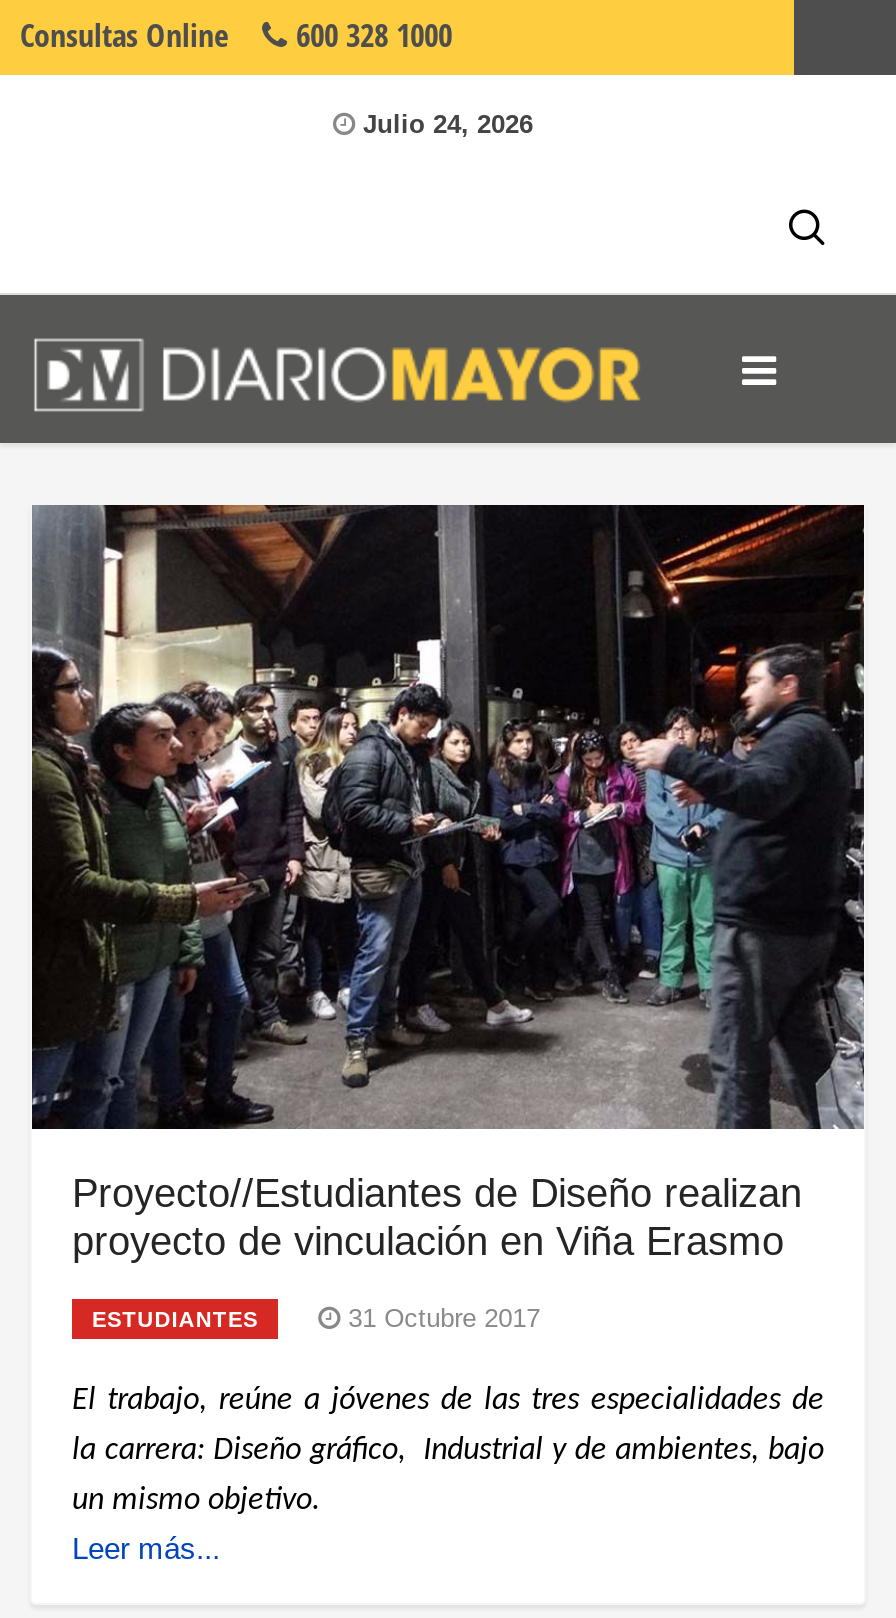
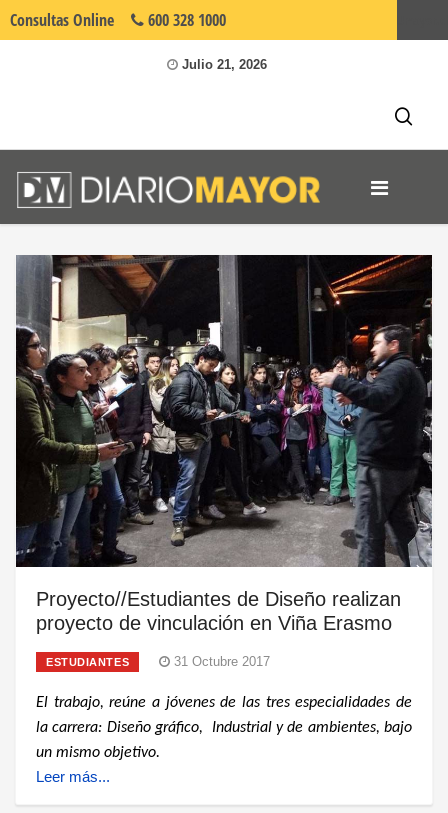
- Julio 24, 2026
+ Julio 21, 2026
